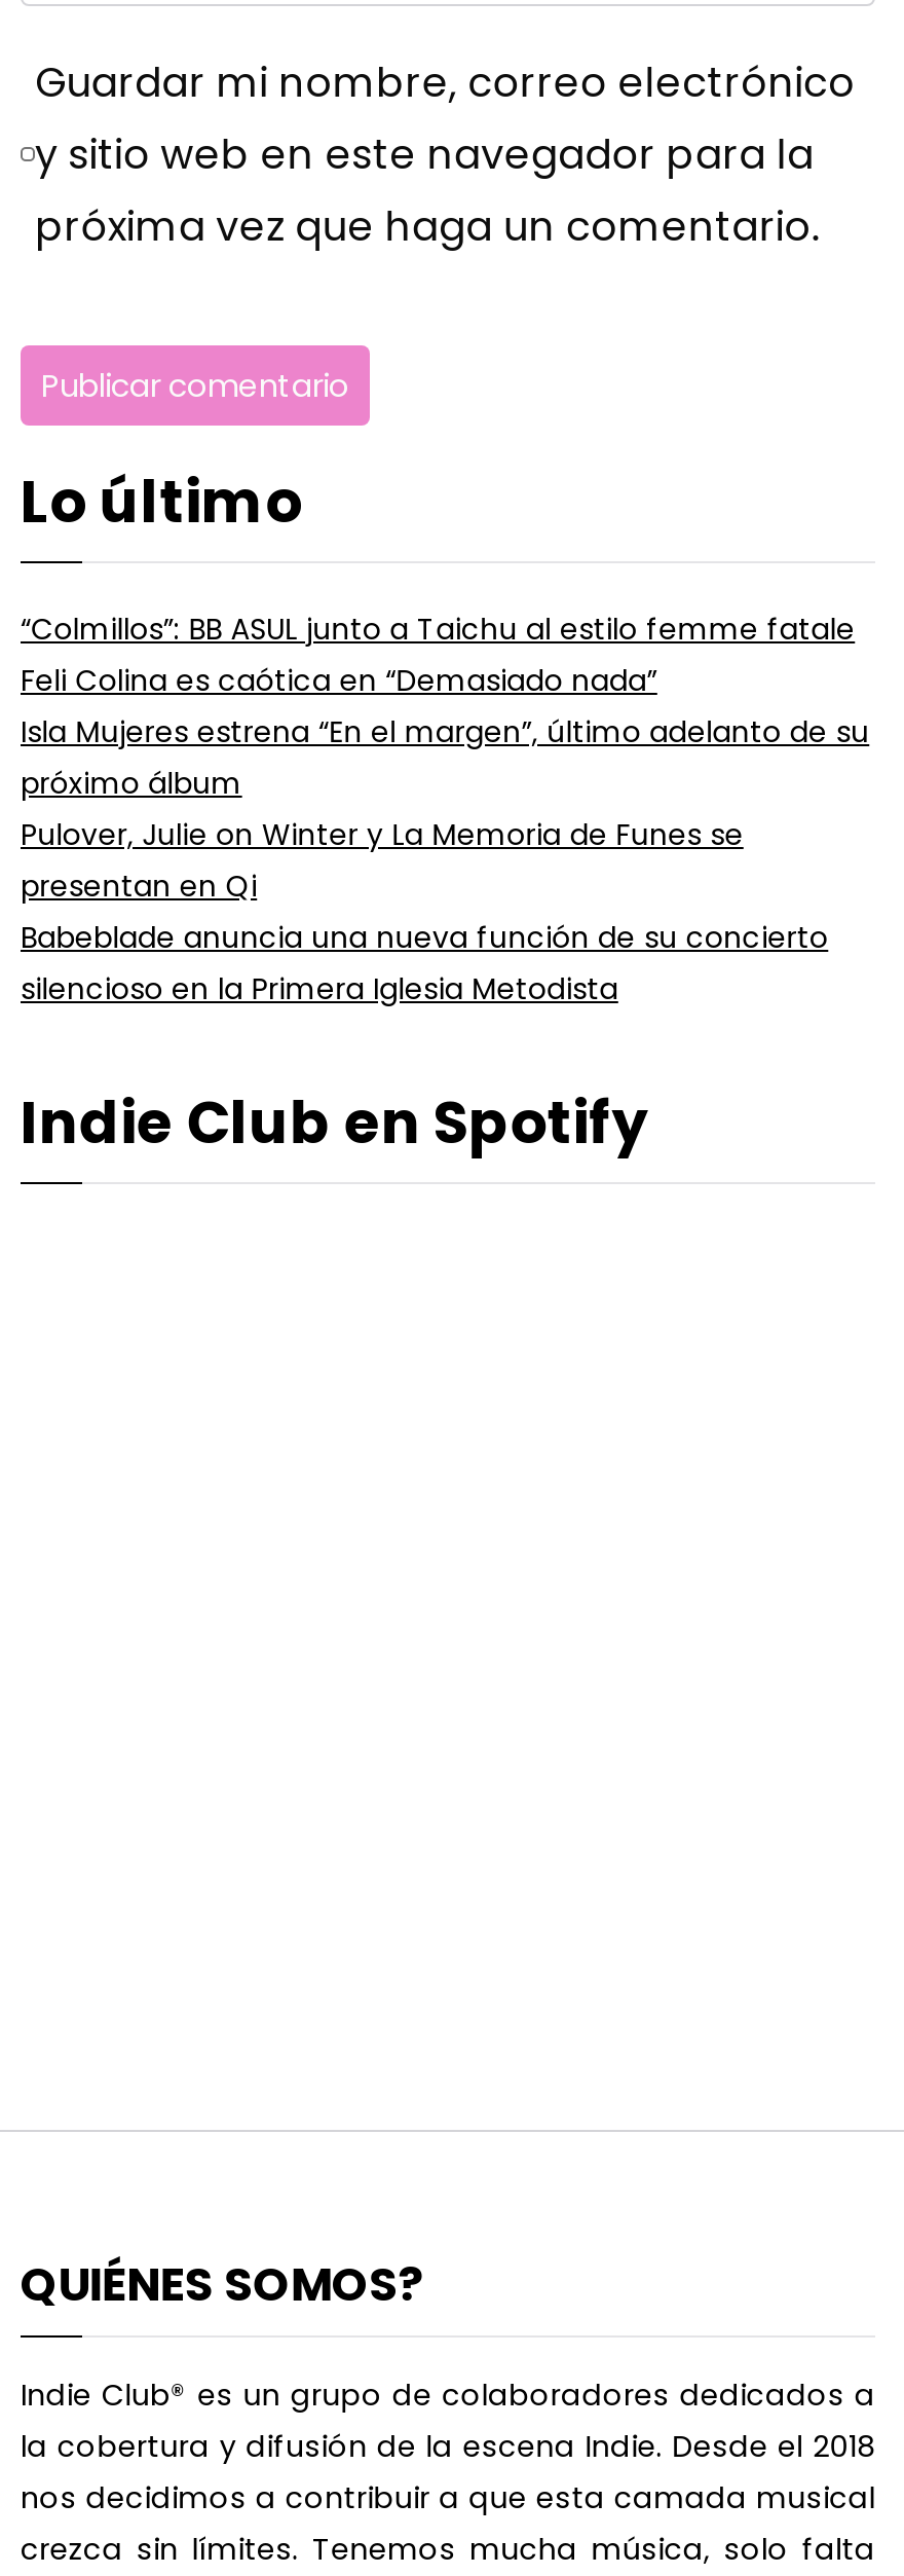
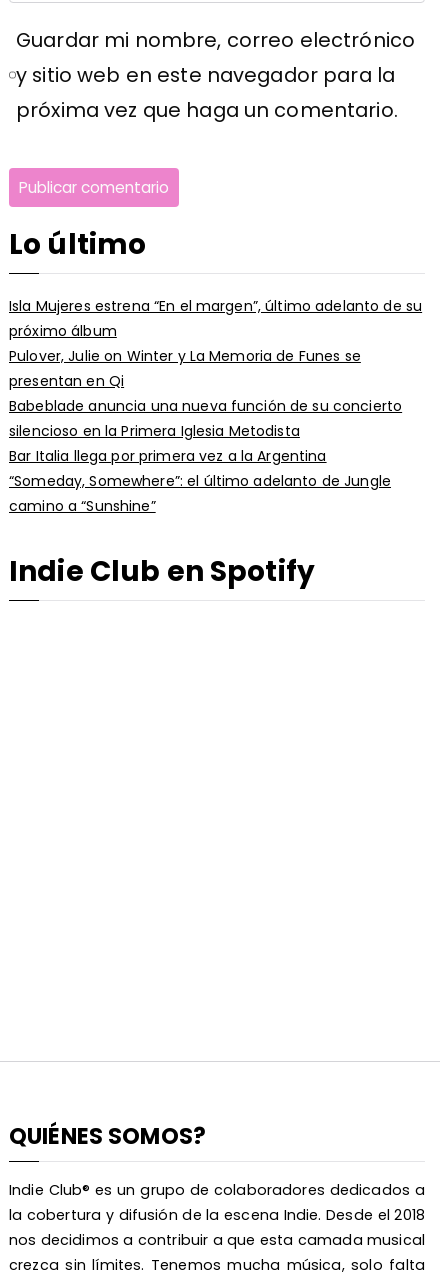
- “Colmillos”: BB ASUL junto a Taichu al estilo femme fatale
- Feli Colina es caótica en “Demasiado nada”

moved up: Isla Mujeres estrena “En el margen”, último adelanto de su | próximo álbum | Pulover, Julie on Winter y La Memoria de Funes se | presentan en Qi | Babeblade anuncia una nueva función de su concierto | silencioso en la Primera Iglesia Metodista

+ Bar Italia llega por primera vez a la Argentina
+ “Someday, Somewhere”: el último adelanto de Jungle
+ camino a “Sunshine”
